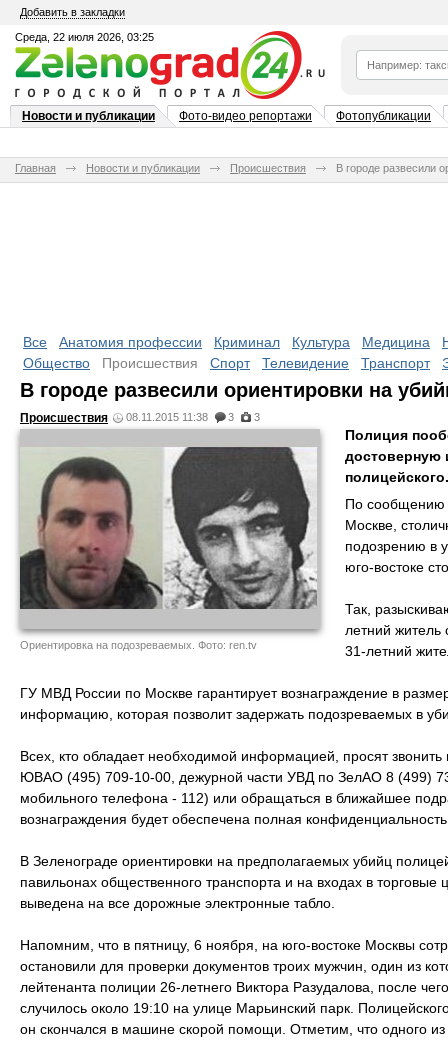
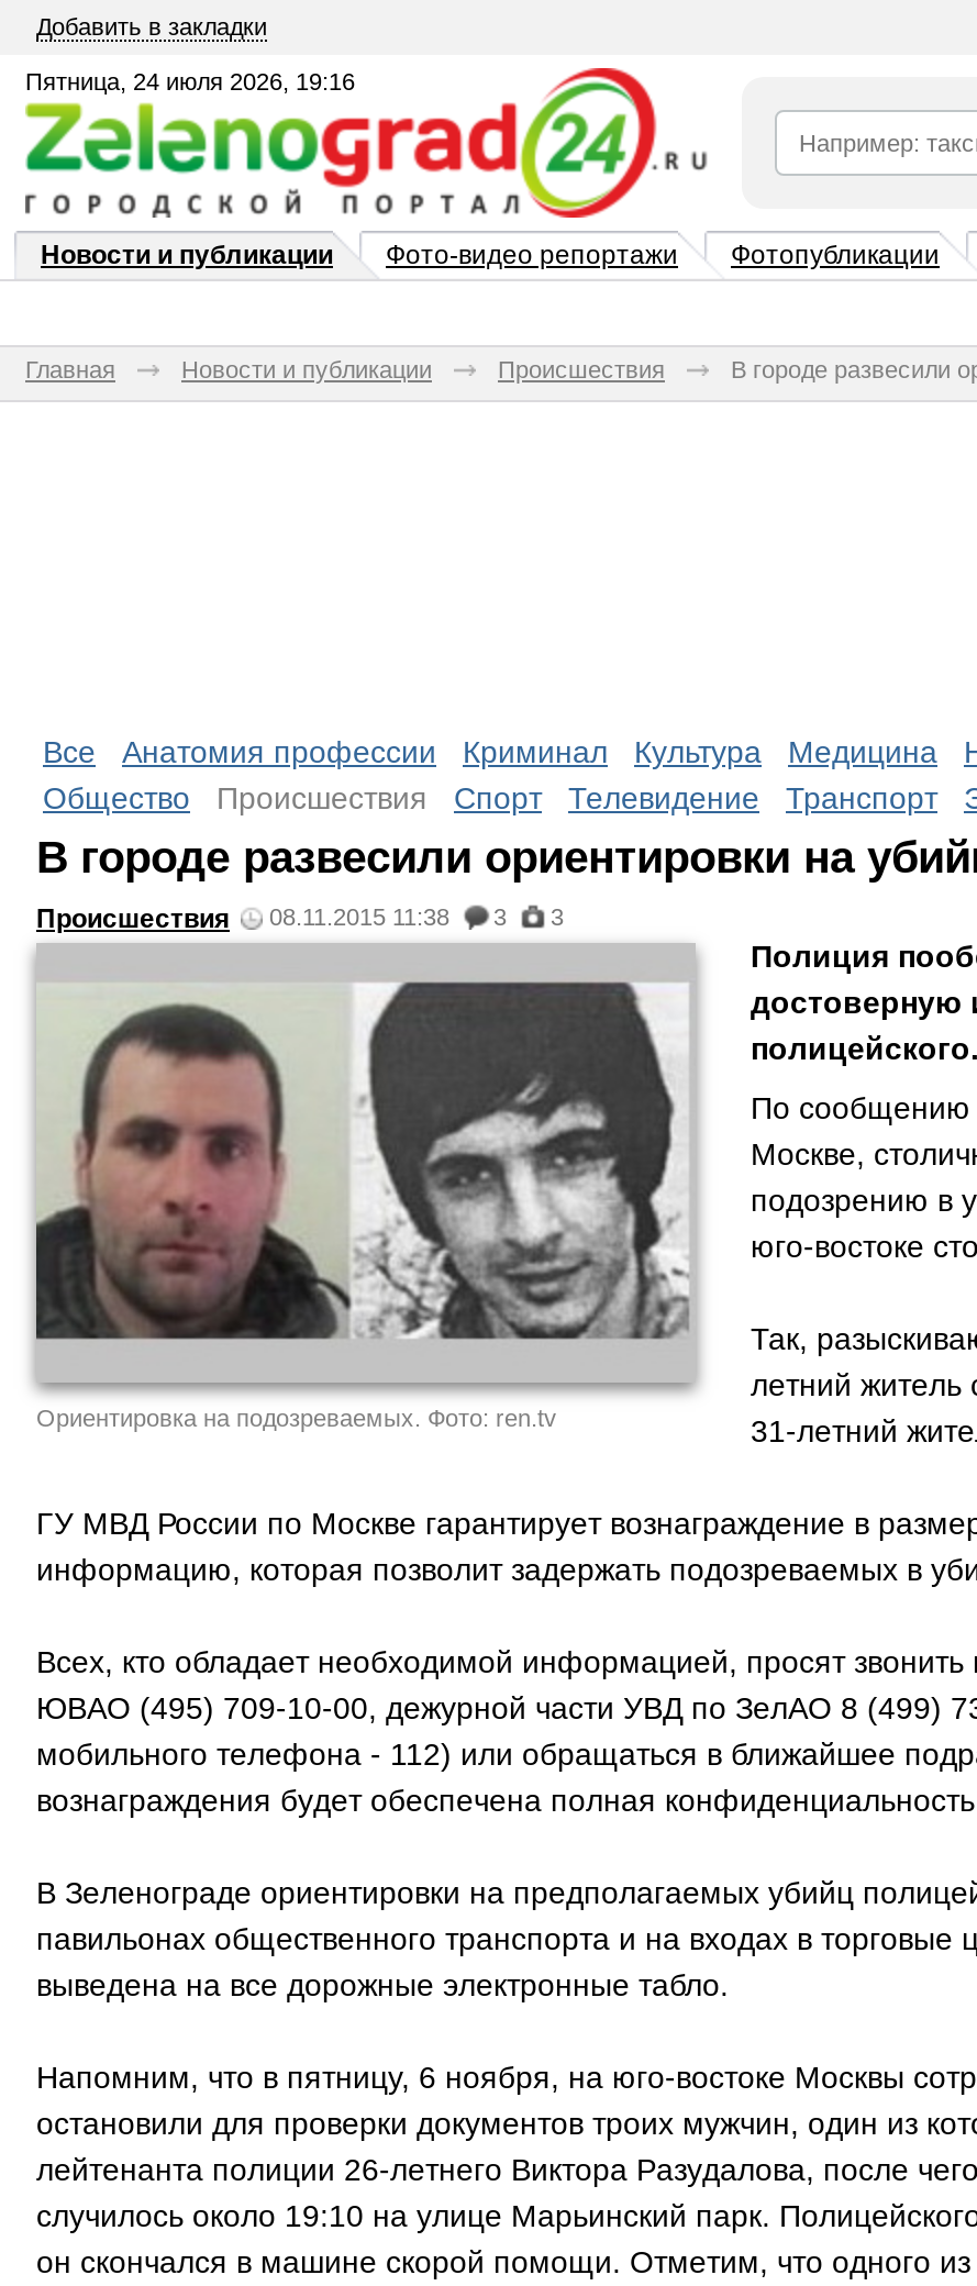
- Среда, 22 июля 2026, 03:25
+ Пятница, 24 июля 2026, 19:16
